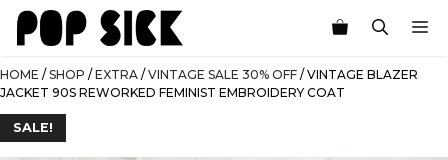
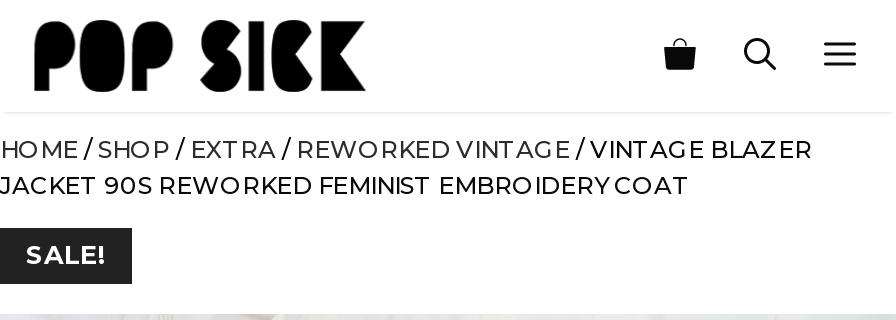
- HOME / SHOP / EXTRA / VINTAGE SALE 30% OFF / VINTAGE BLAZER
+ HOME / SHOP / EXTRA / REWORKED VINTAGE / VINTAGE BLAZER
